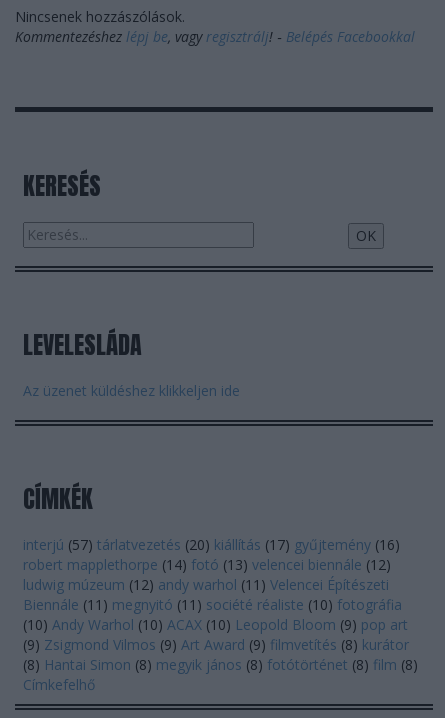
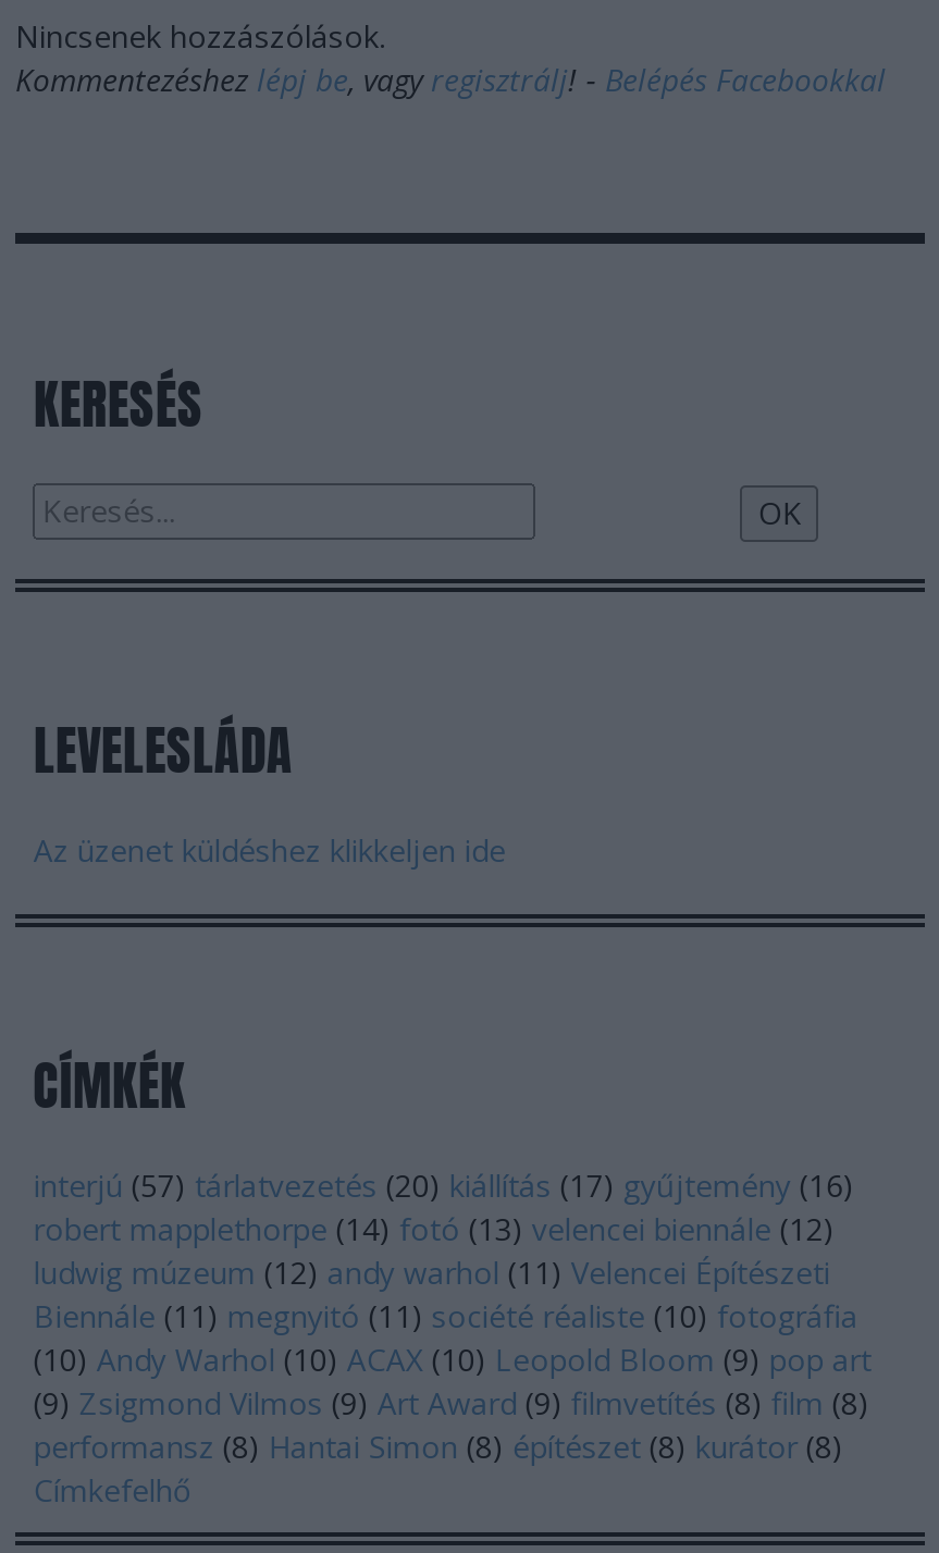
- (9) Zsigmond Vilmos (9) Art Award (9) filmvetítés (8) kurátor
- (8) Hantai Simon (8) megyik jános (8) fotótörténet (8) film (8)
+ (9) Zsigmond Vilmos (9) Art Award (9) filmvetítés (8) film (8)
+ performansz (8) Hantai Simon (8) építészet (8) kurátor (8)
